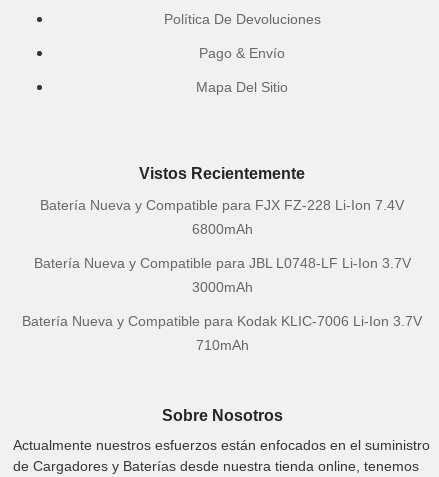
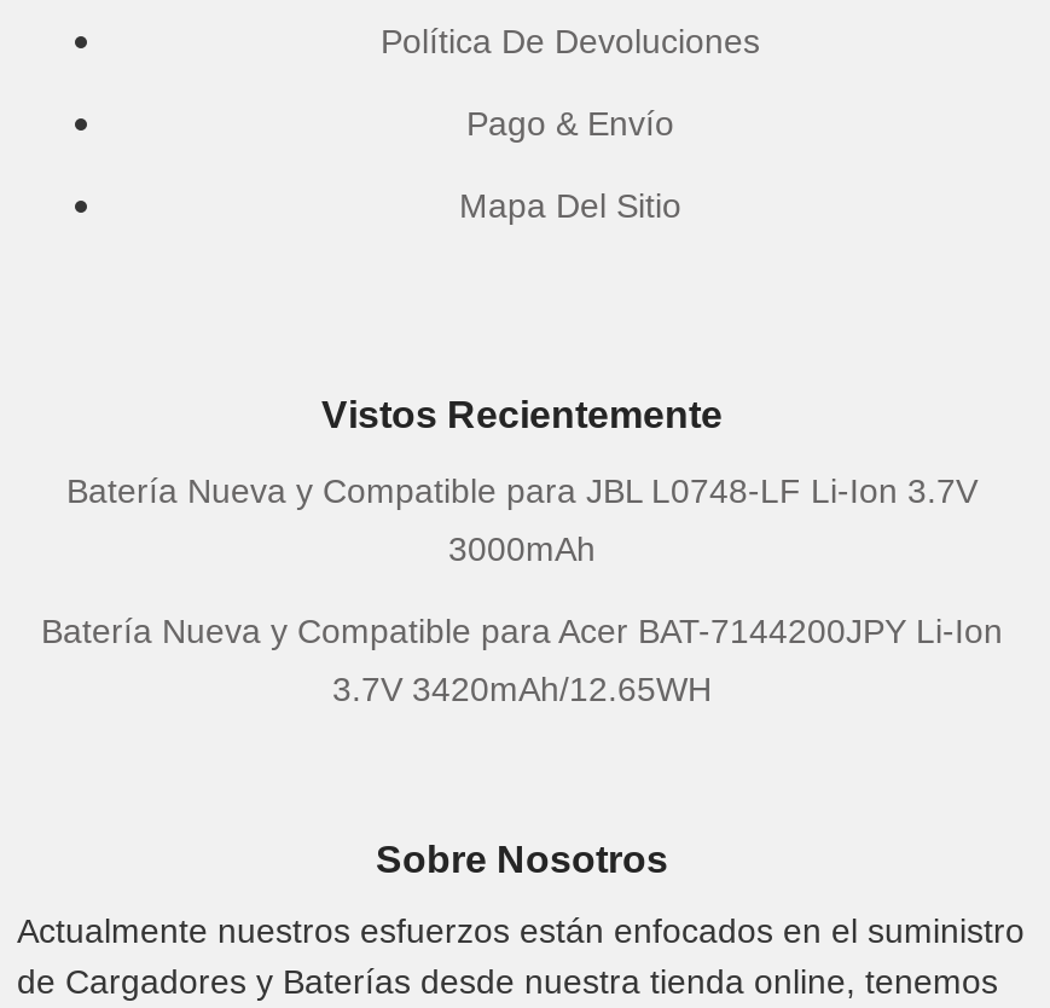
- Batería Nueva y Compatible para FJX FZ-228 Li-Ion 7.4V
- 6800mAh

- Batería Nueva y Compatible para Kodak KLIC-7006 Li-Ion 3.7V
+ Batería Nueva y Compatible para Acer BAT-7144200JPY Li-Ion

- 710mAh
+ 3.7V 3420mAh/12.65WH
